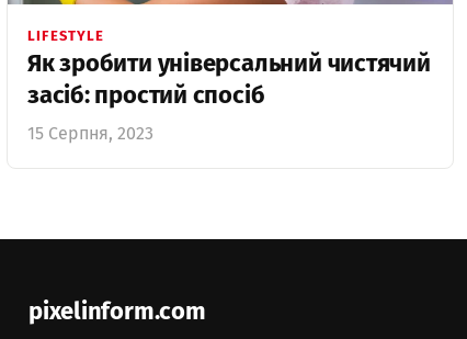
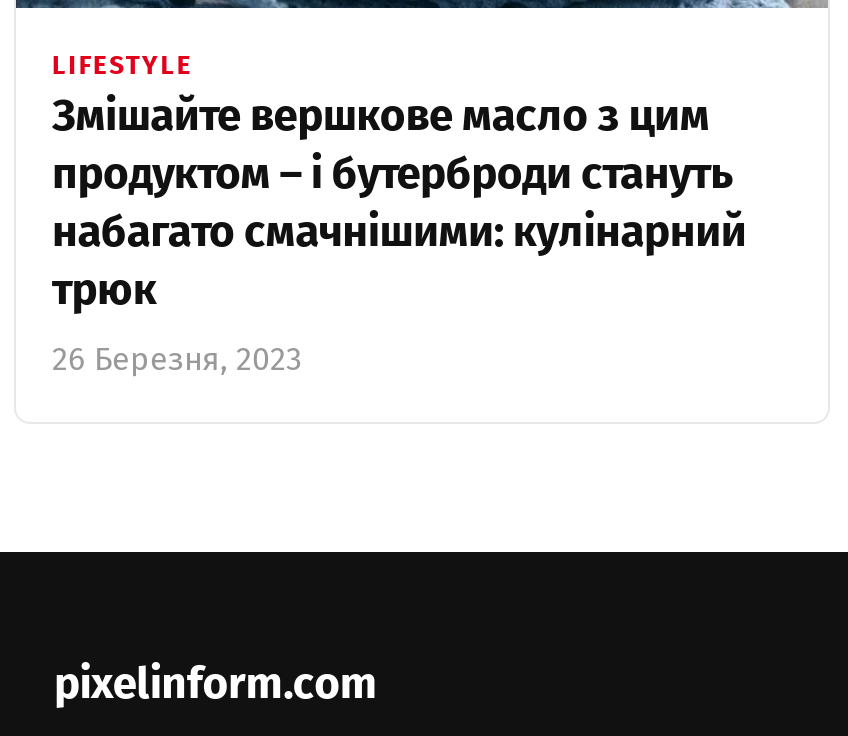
- Як зробити універсальний чистячий
- засіб: простий спосіб
- 15 Серпня, 2023
+ Змішайте вершкове масло з цим
+ продуктом – і бутерброди стануть
+ набагато смачнішими: кулінарний
+ трюк
+ 26 Березня, 2023
